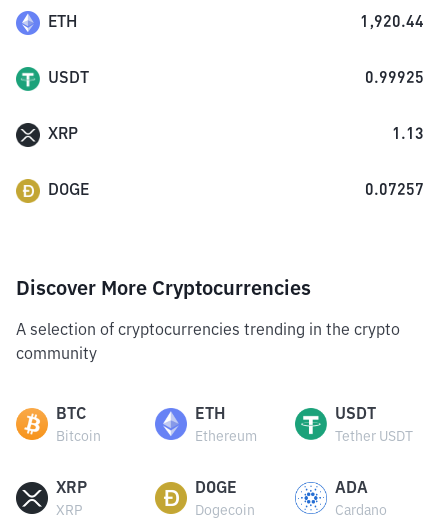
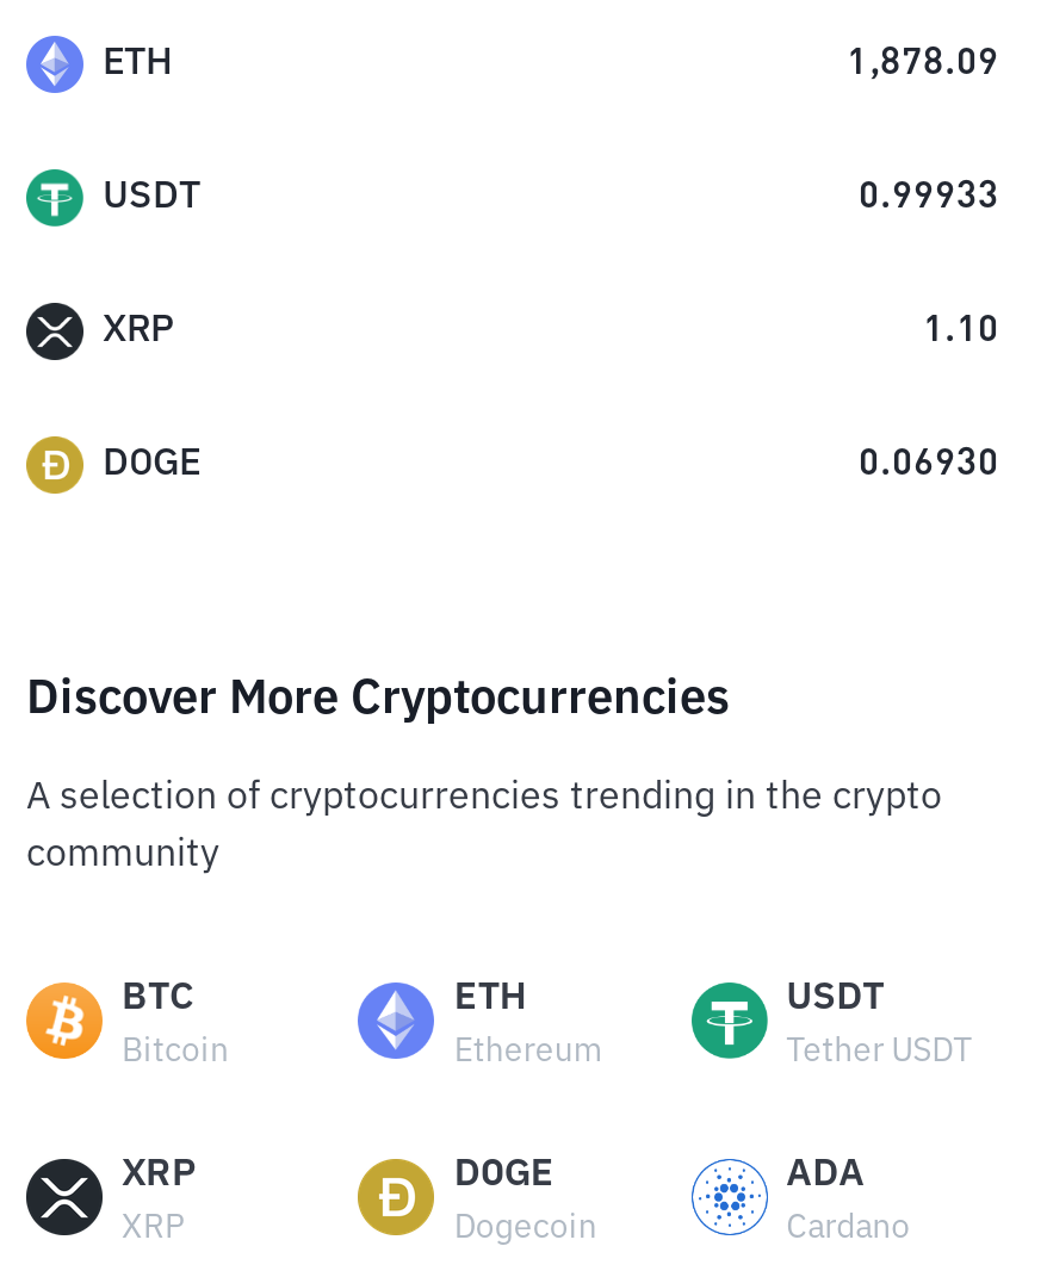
- 1,920.44
+ 1,878.09

- 0.99925
+ 0.99933

- 1.13
+ 1.10

- 0.07257
+ 0.06930
